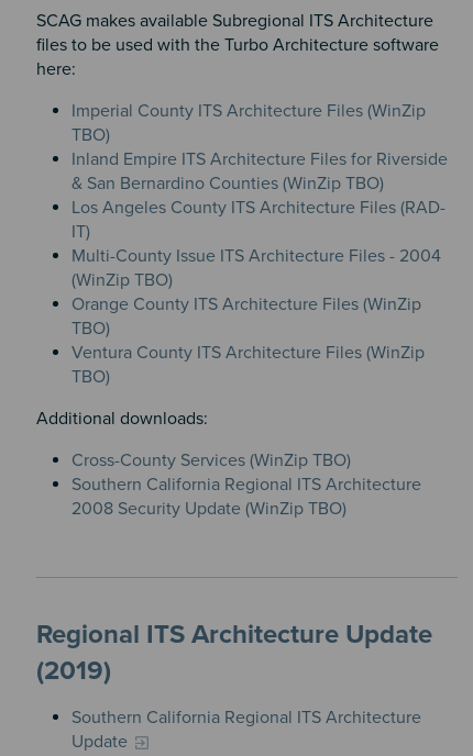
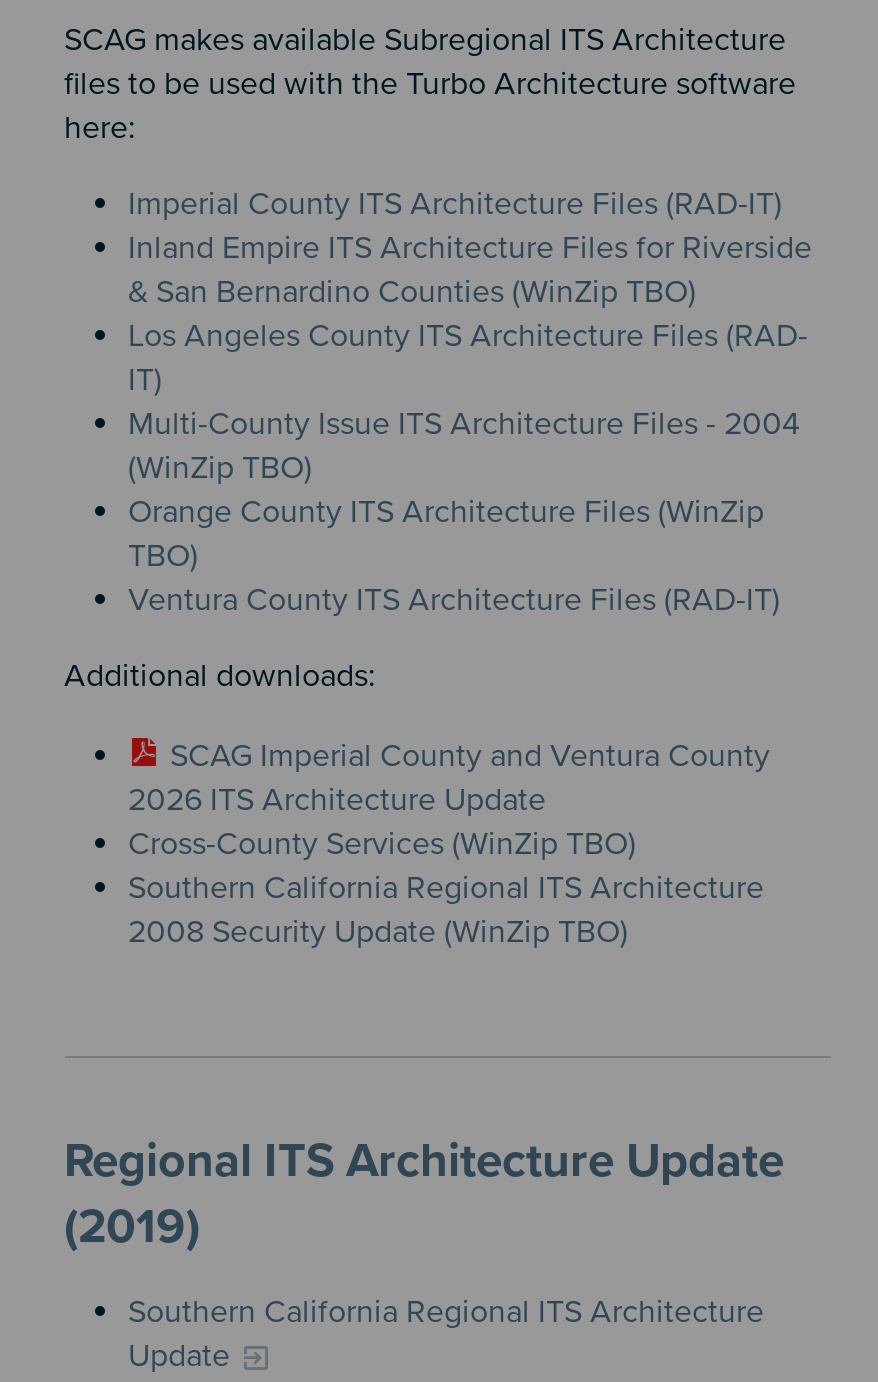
- Imperial County ITS Architecture Files (WinZip
- TBO)
+ Imperial County ITS Architecture Files (RAD-IT)

moved up: Inland Empire ITS Architecture Files for Riverside | & San Bernardino Counties (WinZip TBO) | Los Angeles County ITS Architecture Files (RAD- | IT) | Multi-County Issue ITS Architecture Files - 2004 | (WinZip TBO) | Orange County ITS Architecture Files (WinZip | TBO)

- Ventura County ITS Architecture Files (WinZip
- TBO)
+ Ventura County ITS Architecture Files (RAD-IT)

moved up: Additional downloads:

+ SCAG Imperial County and Ventura County
+ 2026 ITS Architecture Update
